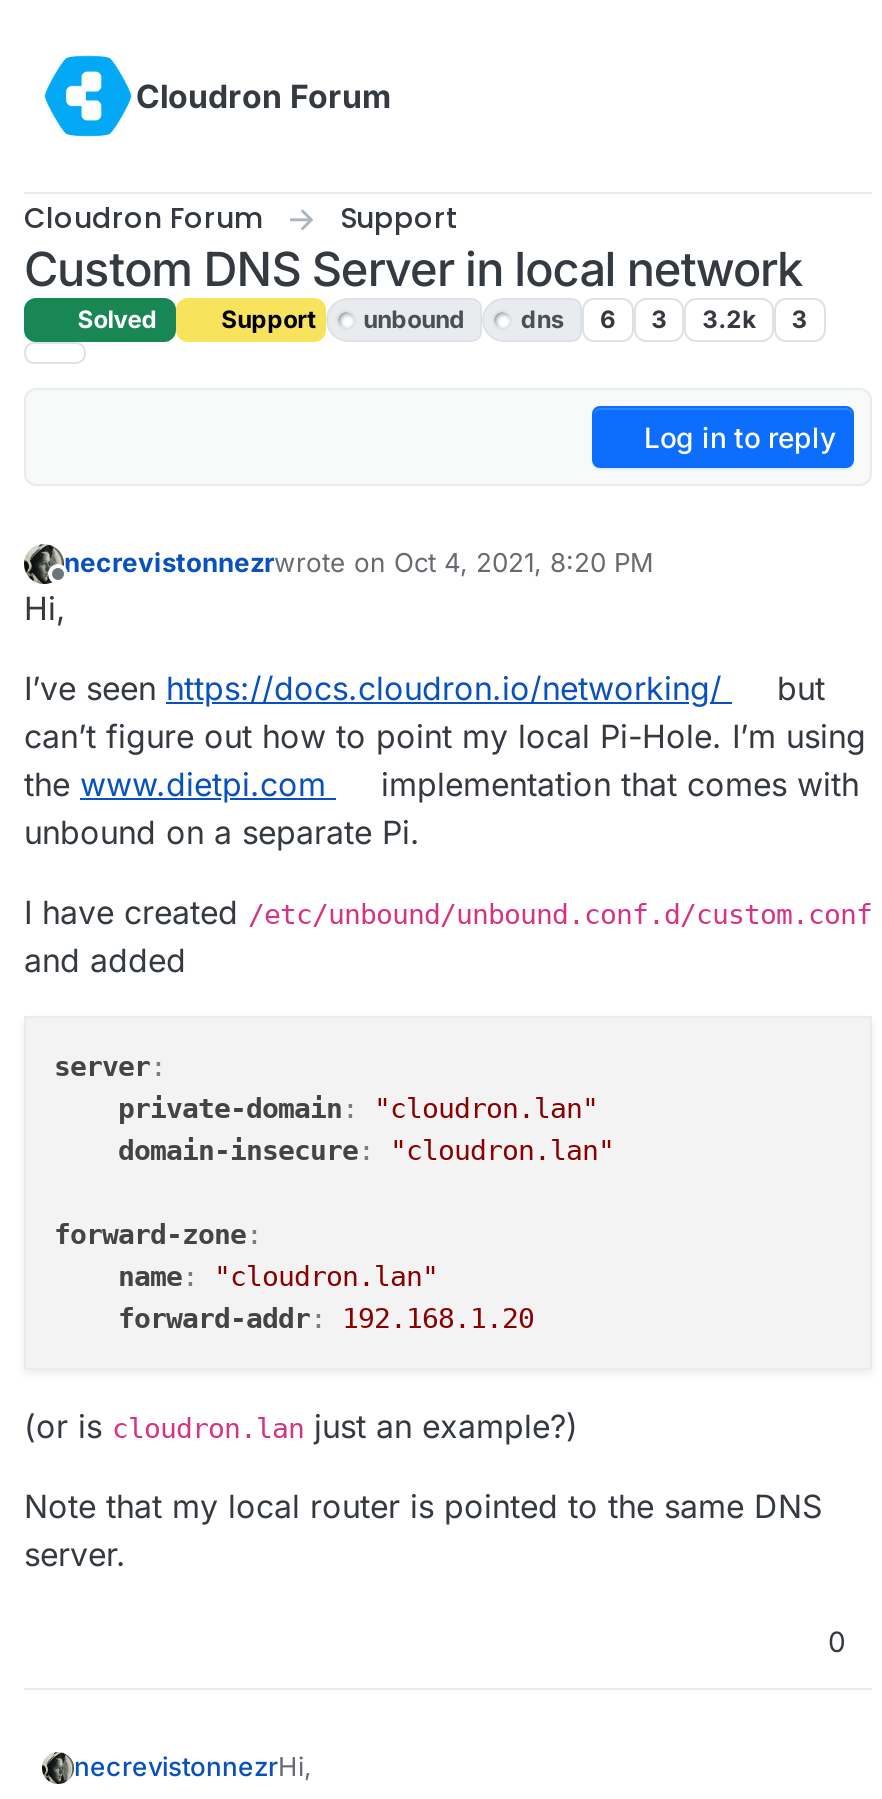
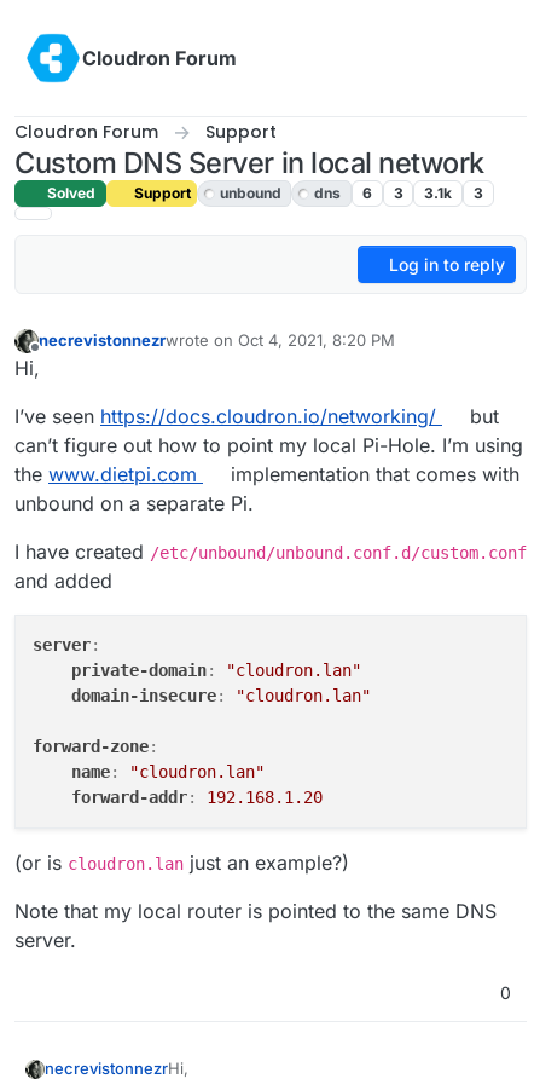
- Solved Support unbound dns 6 3 3.2k 3
+ Solved Support unbound dns 6 3 3.1k 3
